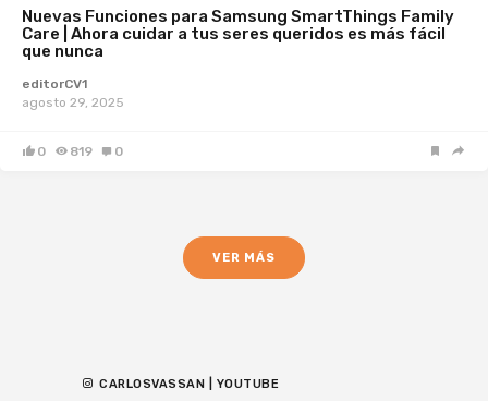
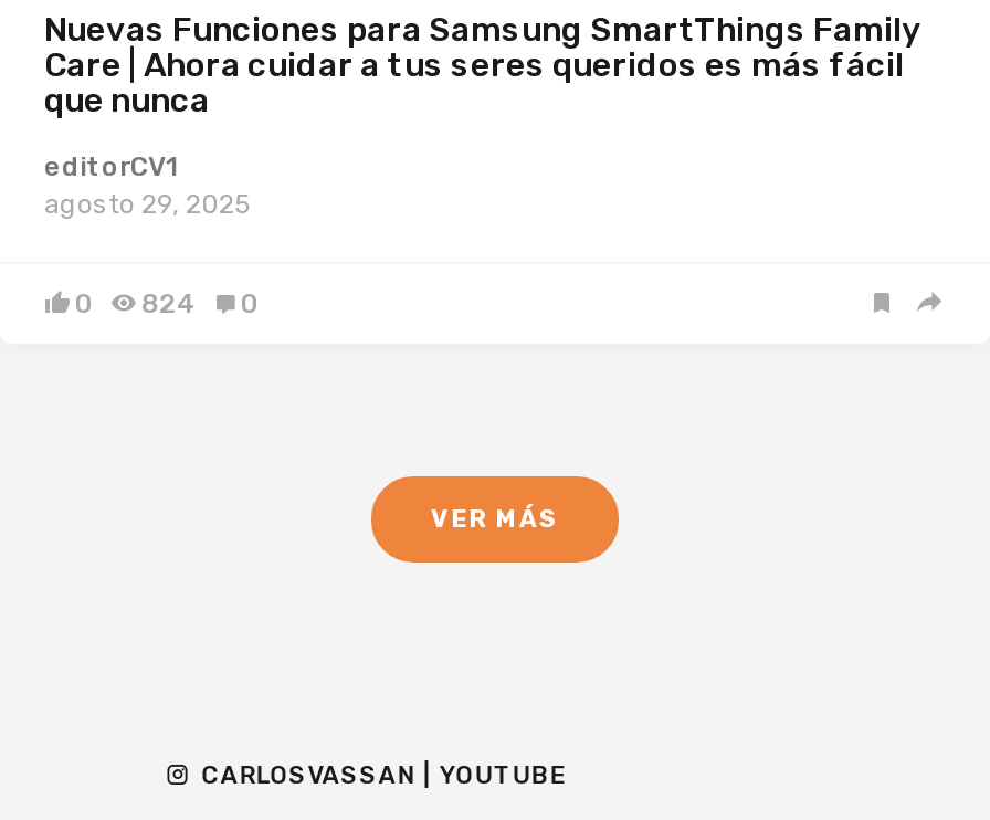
- 0 819 0
+ 0 824 0
